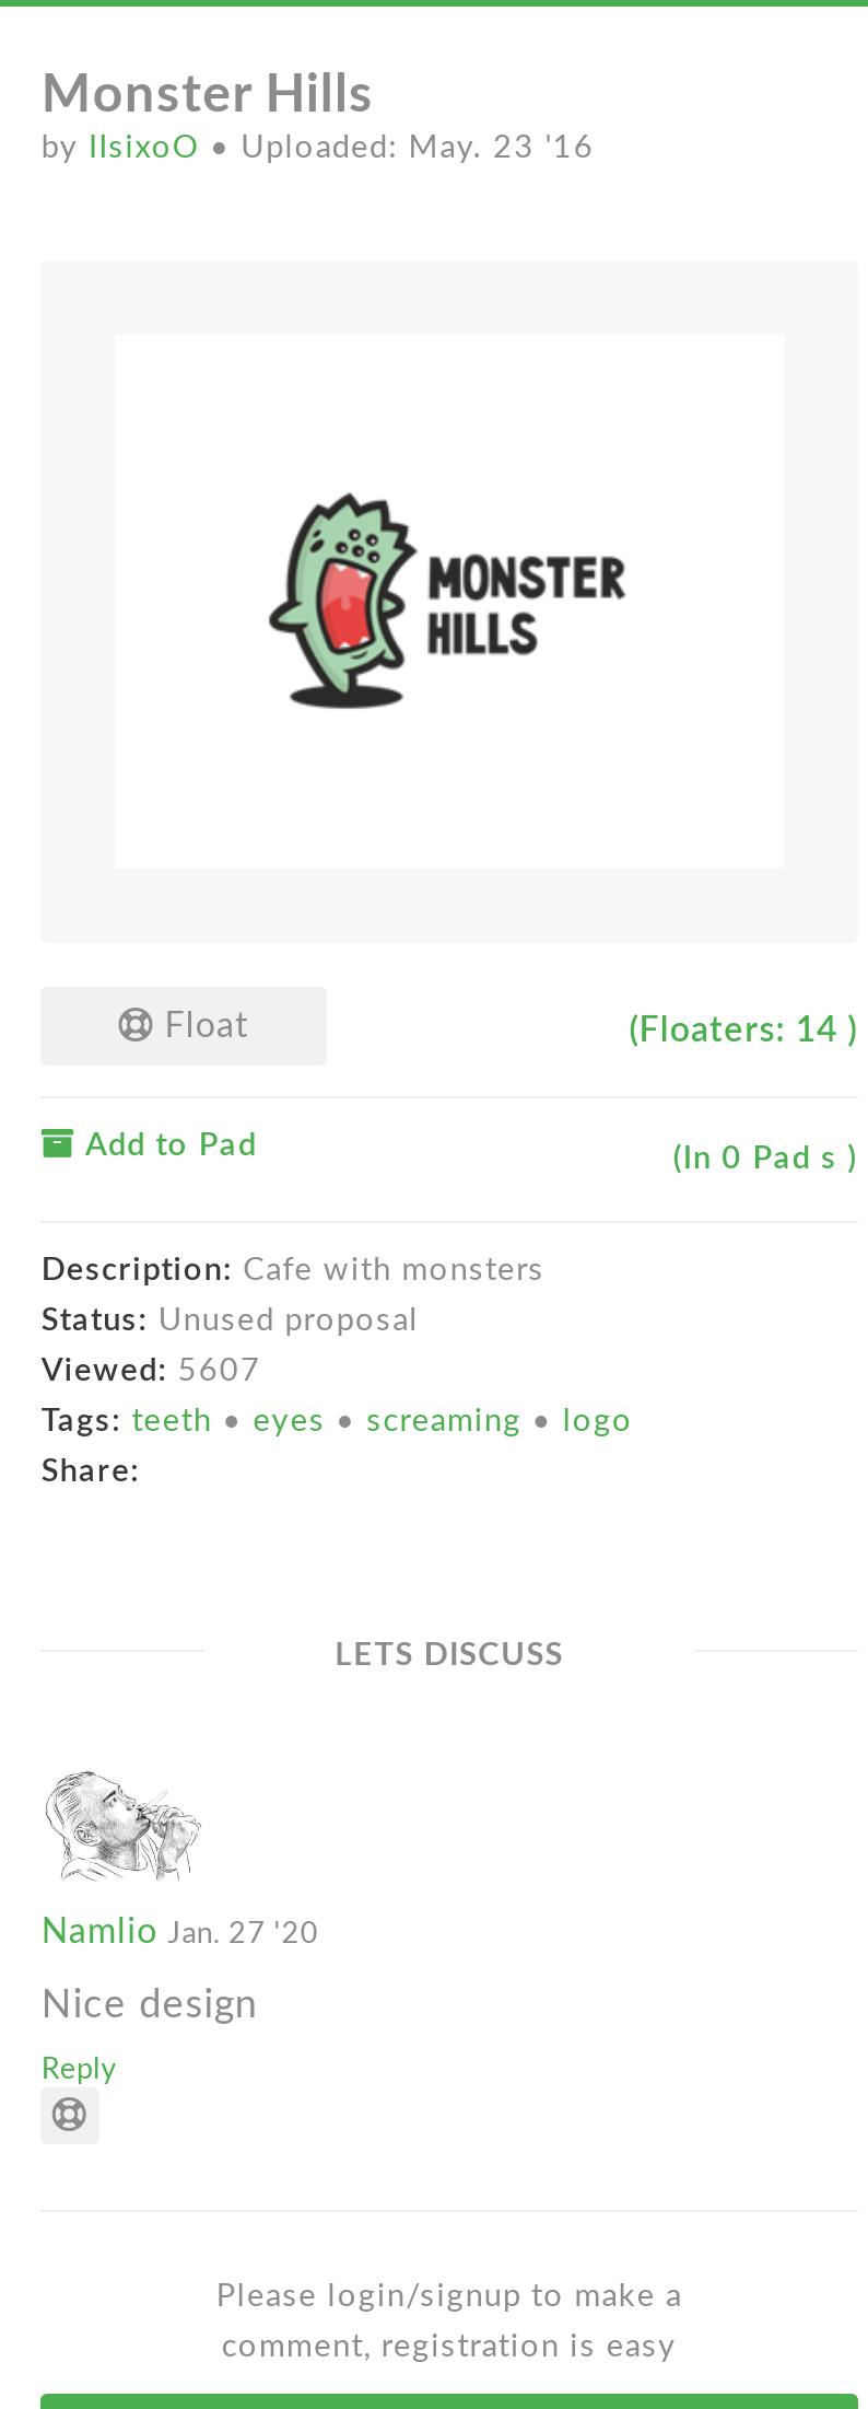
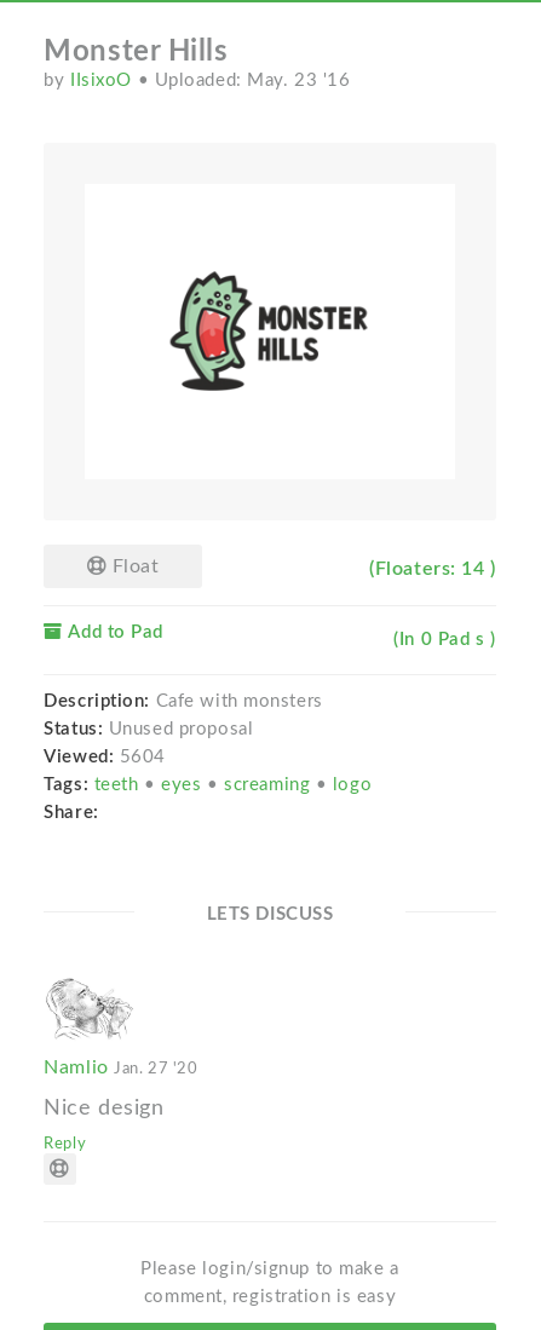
- Viewed: 5607
+ Viewed: 5604
